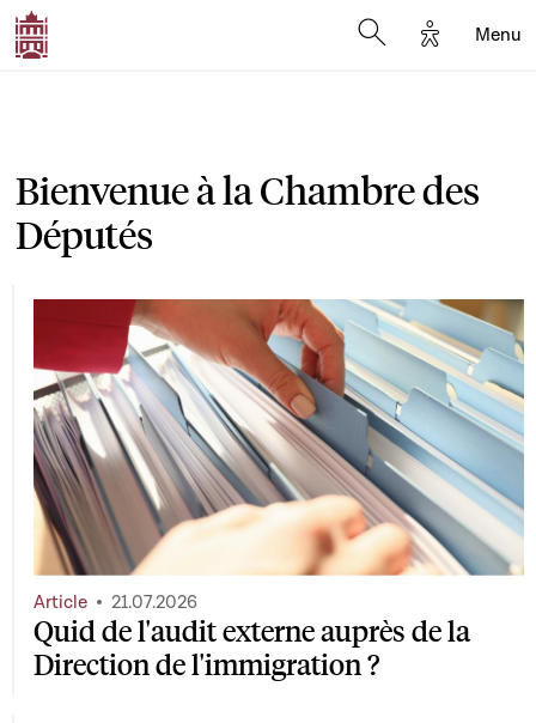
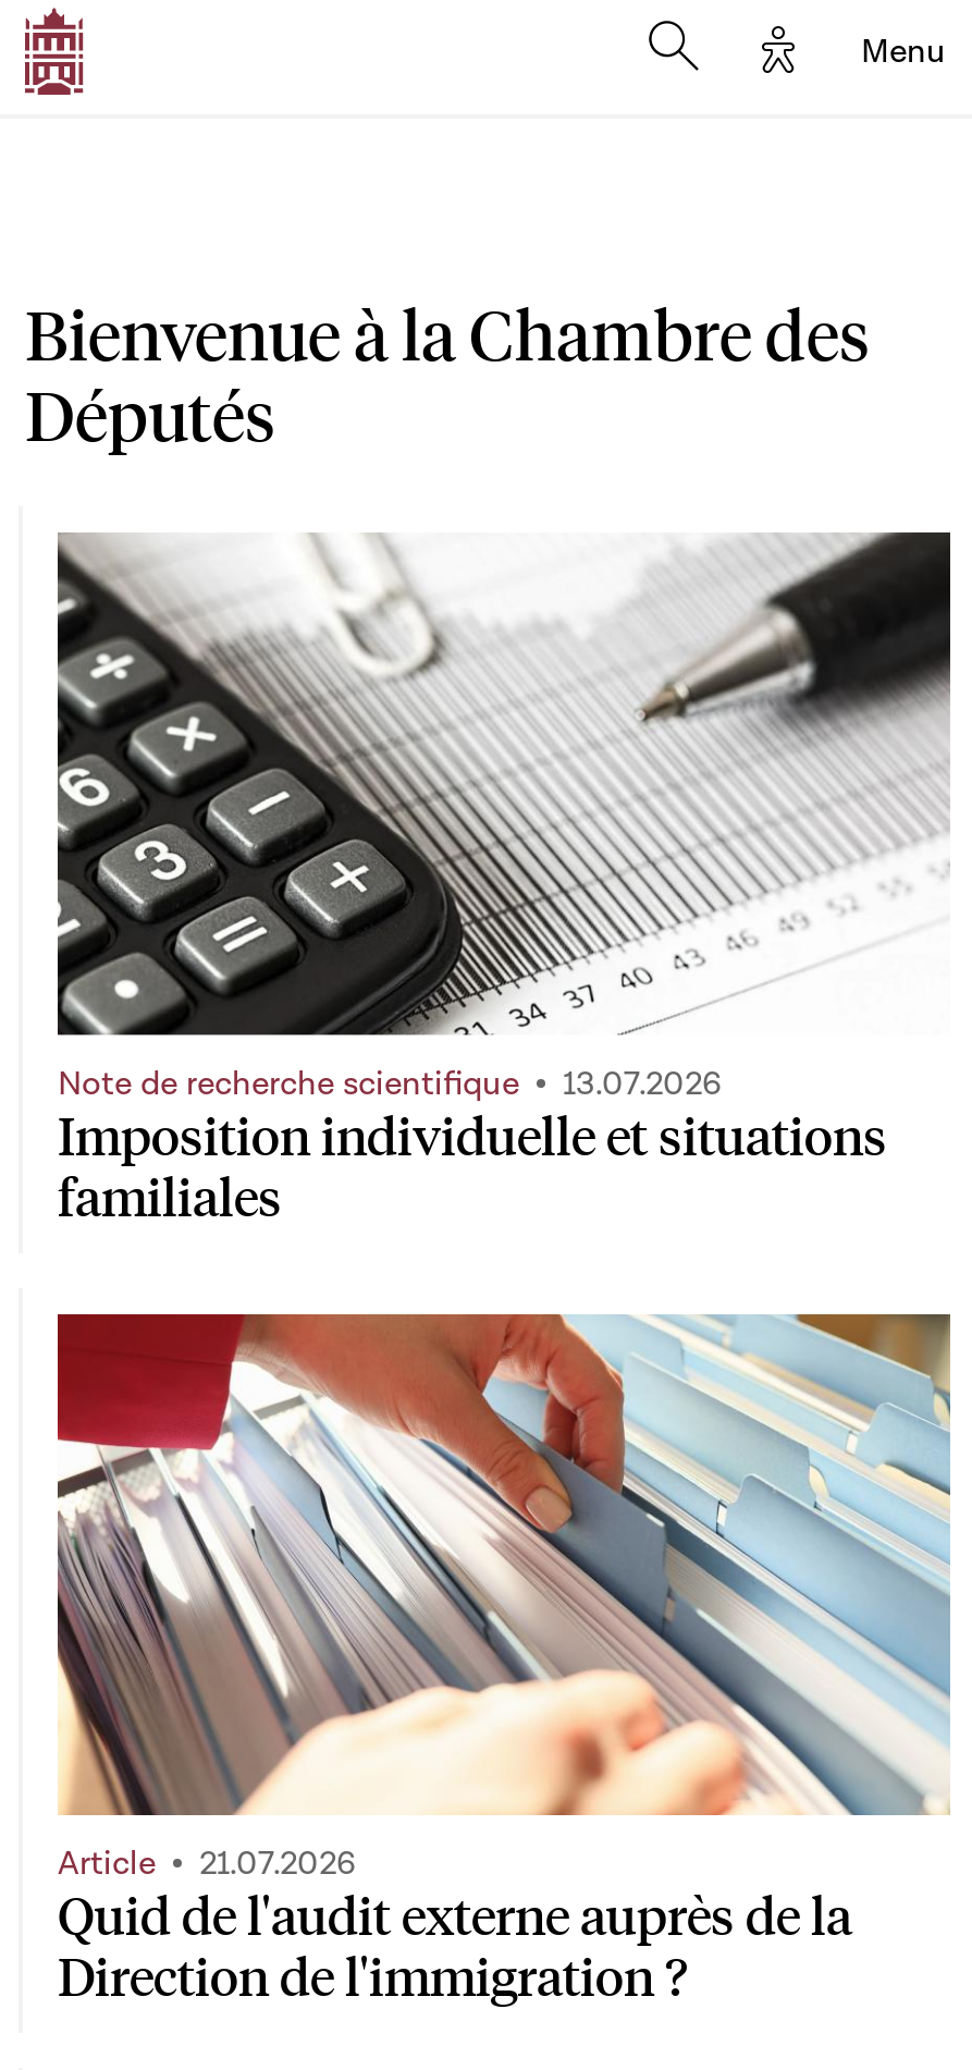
+ [image]
+ Note de recherche scientifique
+ 13.07.2026

+ Imposition individuelle et situations
+ familiales
